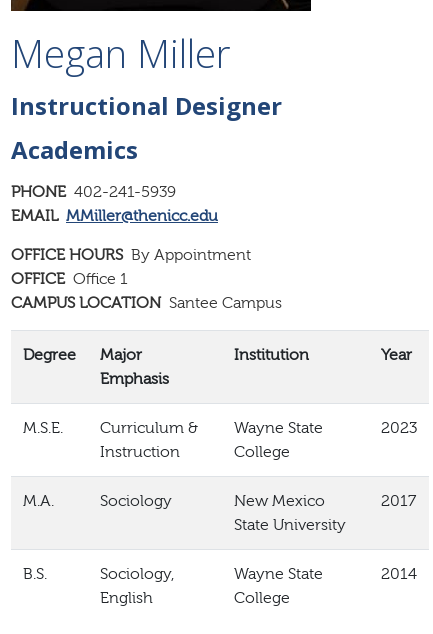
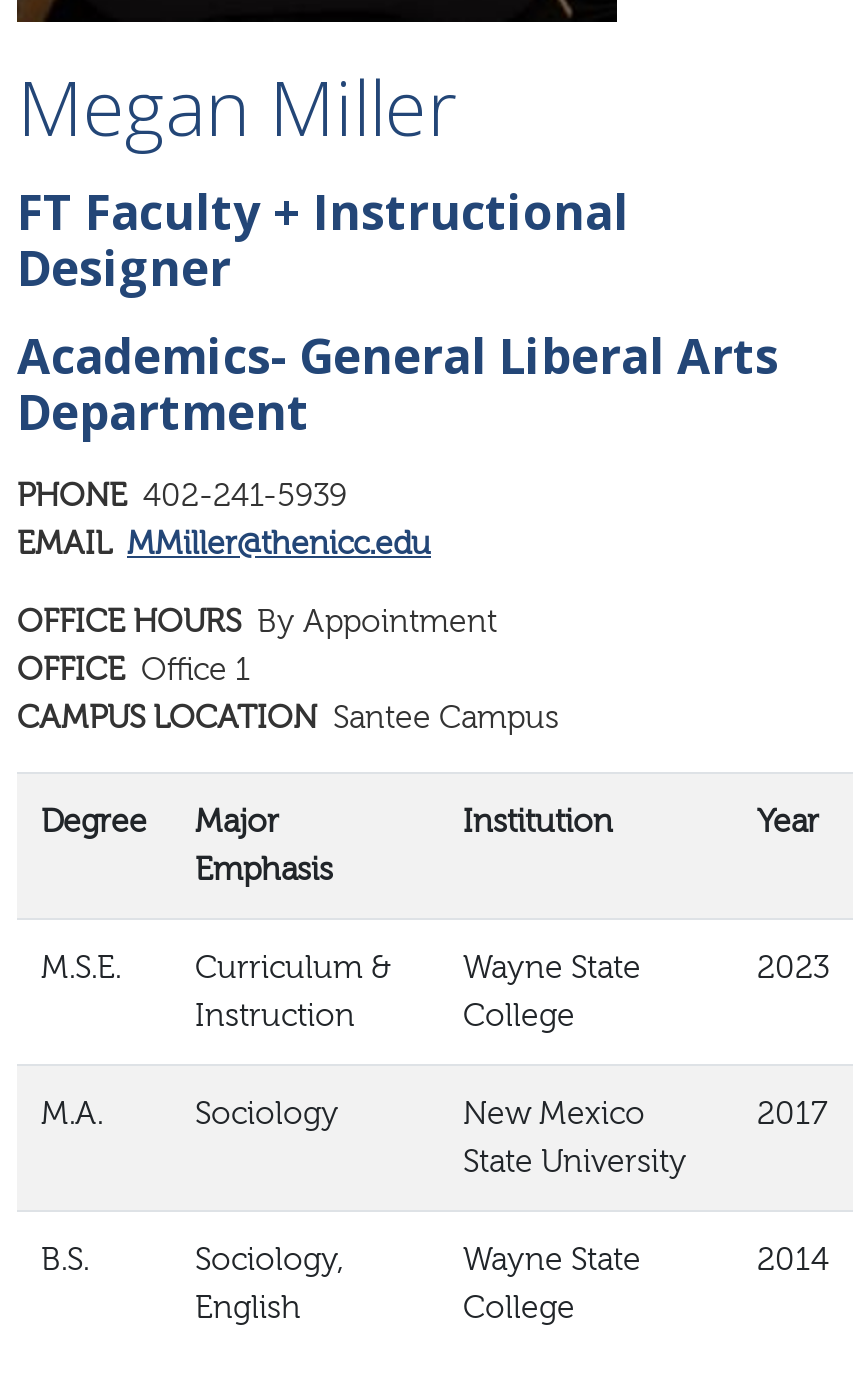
- Instructional Designer
- Academics
+ FT Faculty + Instructional
+ Designer
+ Academics- General Liberal Arts
+ Department
